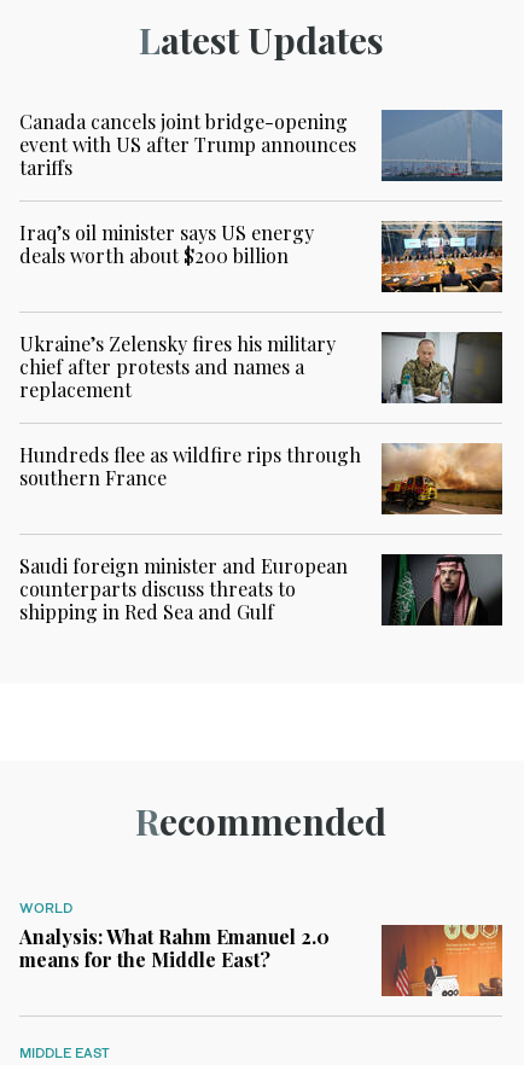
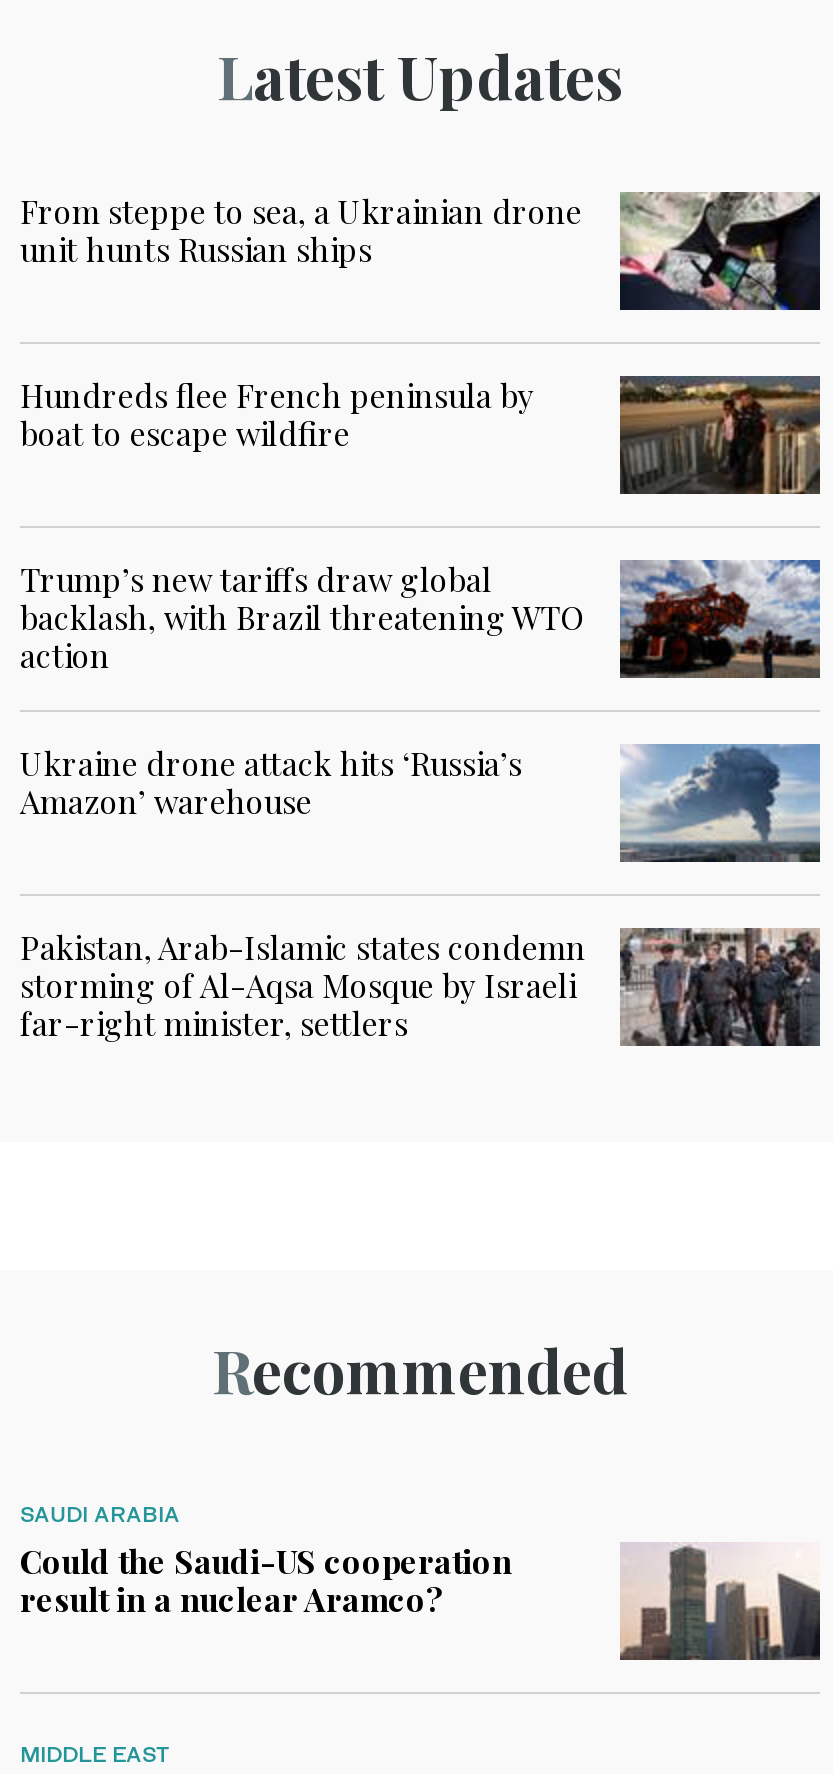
- [image]
- Canada cancels joint bridge-opening
- event with US after Trump announces
- tariffs
+ [image]
+ From steppe to sea, a Ukrainian drone
+ unit hunts Russian ships

- Iraq’s oil minister says US energy
- deals worth about $200 billion
+ Hundreds flee French peninsula by
+ boat to escape wildfire

- [image]
+ [image]

- [image]
- Ukraine’s Zelensky fires his military
- chief after protests and names a
- replacement
+ [image]
+ Trump’s new tariffs draw global
+ backlash, with Brazil threatening WTO
+ action

- Hundreds flee as wildfire rips through
- southern France
+ Ukraine drone attack hits ‘Russia’s
+ Amazon’ warehouse

- [image]
+ [image]

- [image]
- Saudi foreign minister and European
- counterparts discuss threats to
- shipping in Red Sea and Gulf
+ [image]
+ Pakistan, Arab-Islamic states condemn
+ storming of Al-Aqsa Mosque by Israeli
+ far-right minister, settlers

- WORLD
- Analysis: What Rahm Emanuel 2.0
- means for the Middle East?
+ SAUDI ARABIA
+ Could the Saudi-US cooperation
+ result in a nuclear Aramco?

- [image]
+ [image]
